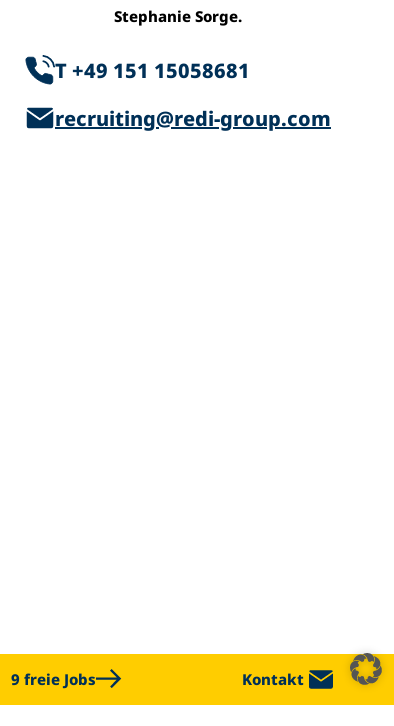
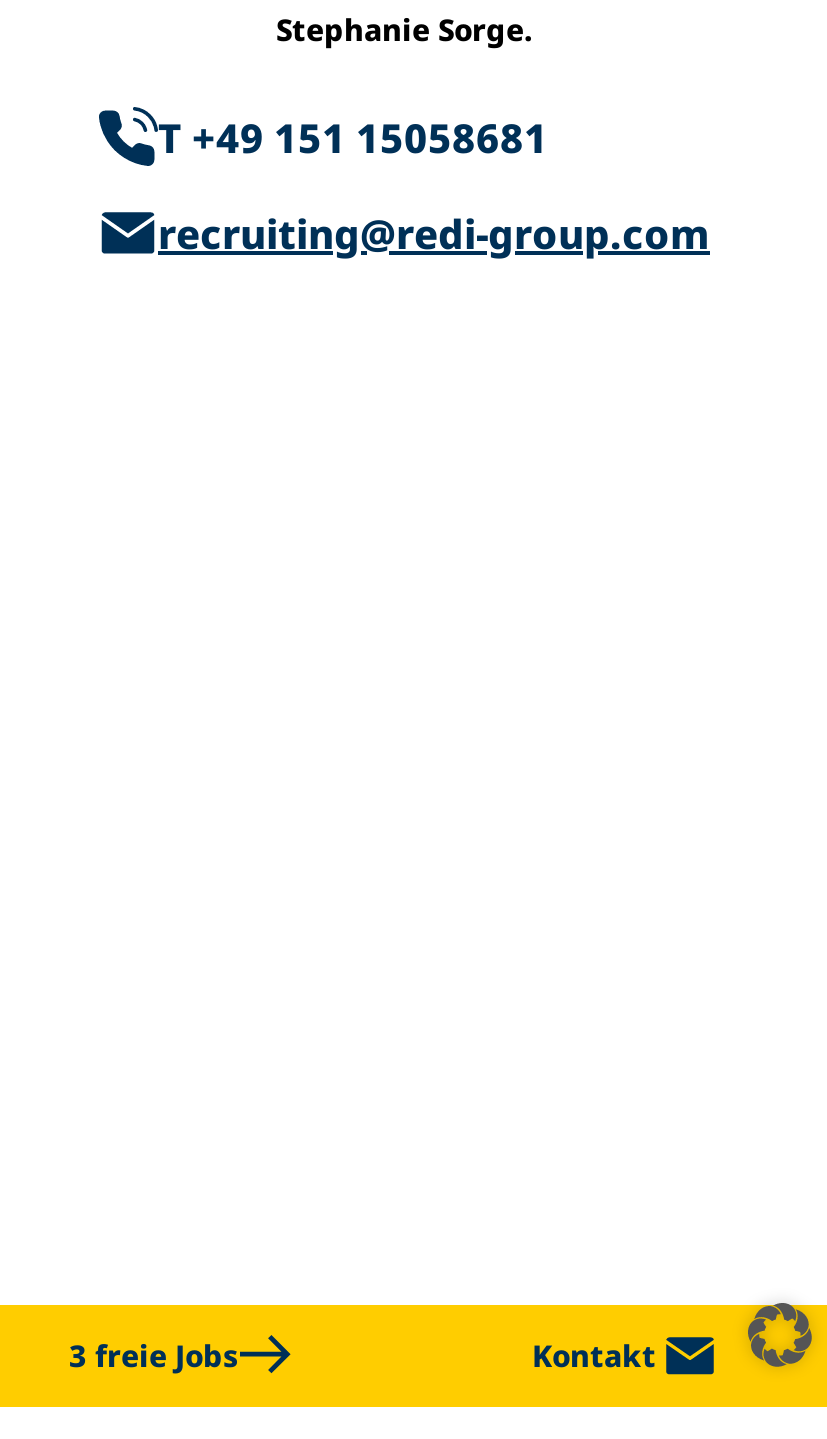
- 9 freie Jobs
+ 3 freie Jobs
